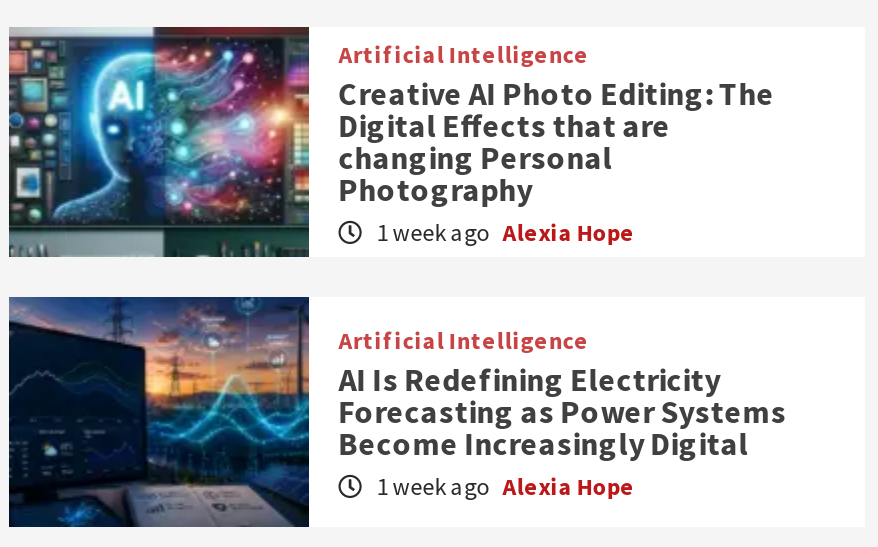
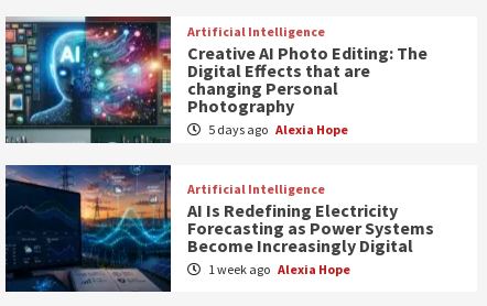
- 1 week ago Alexia Hope
+ 5 days ago Alexia Hope
